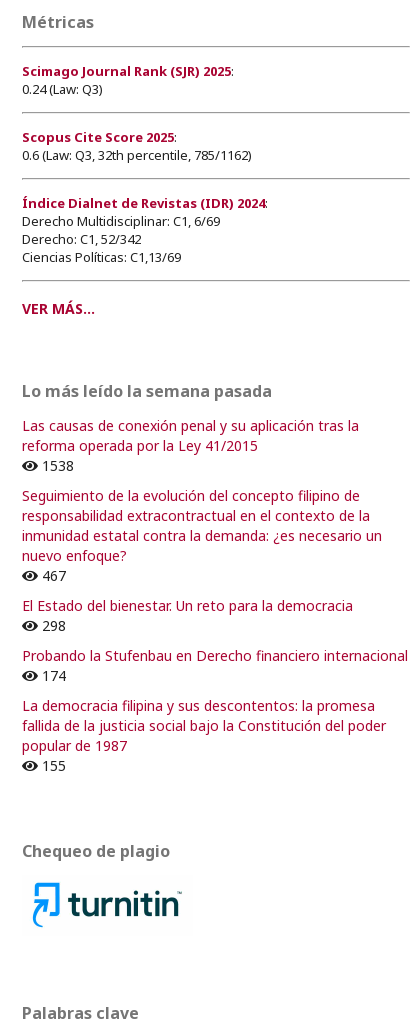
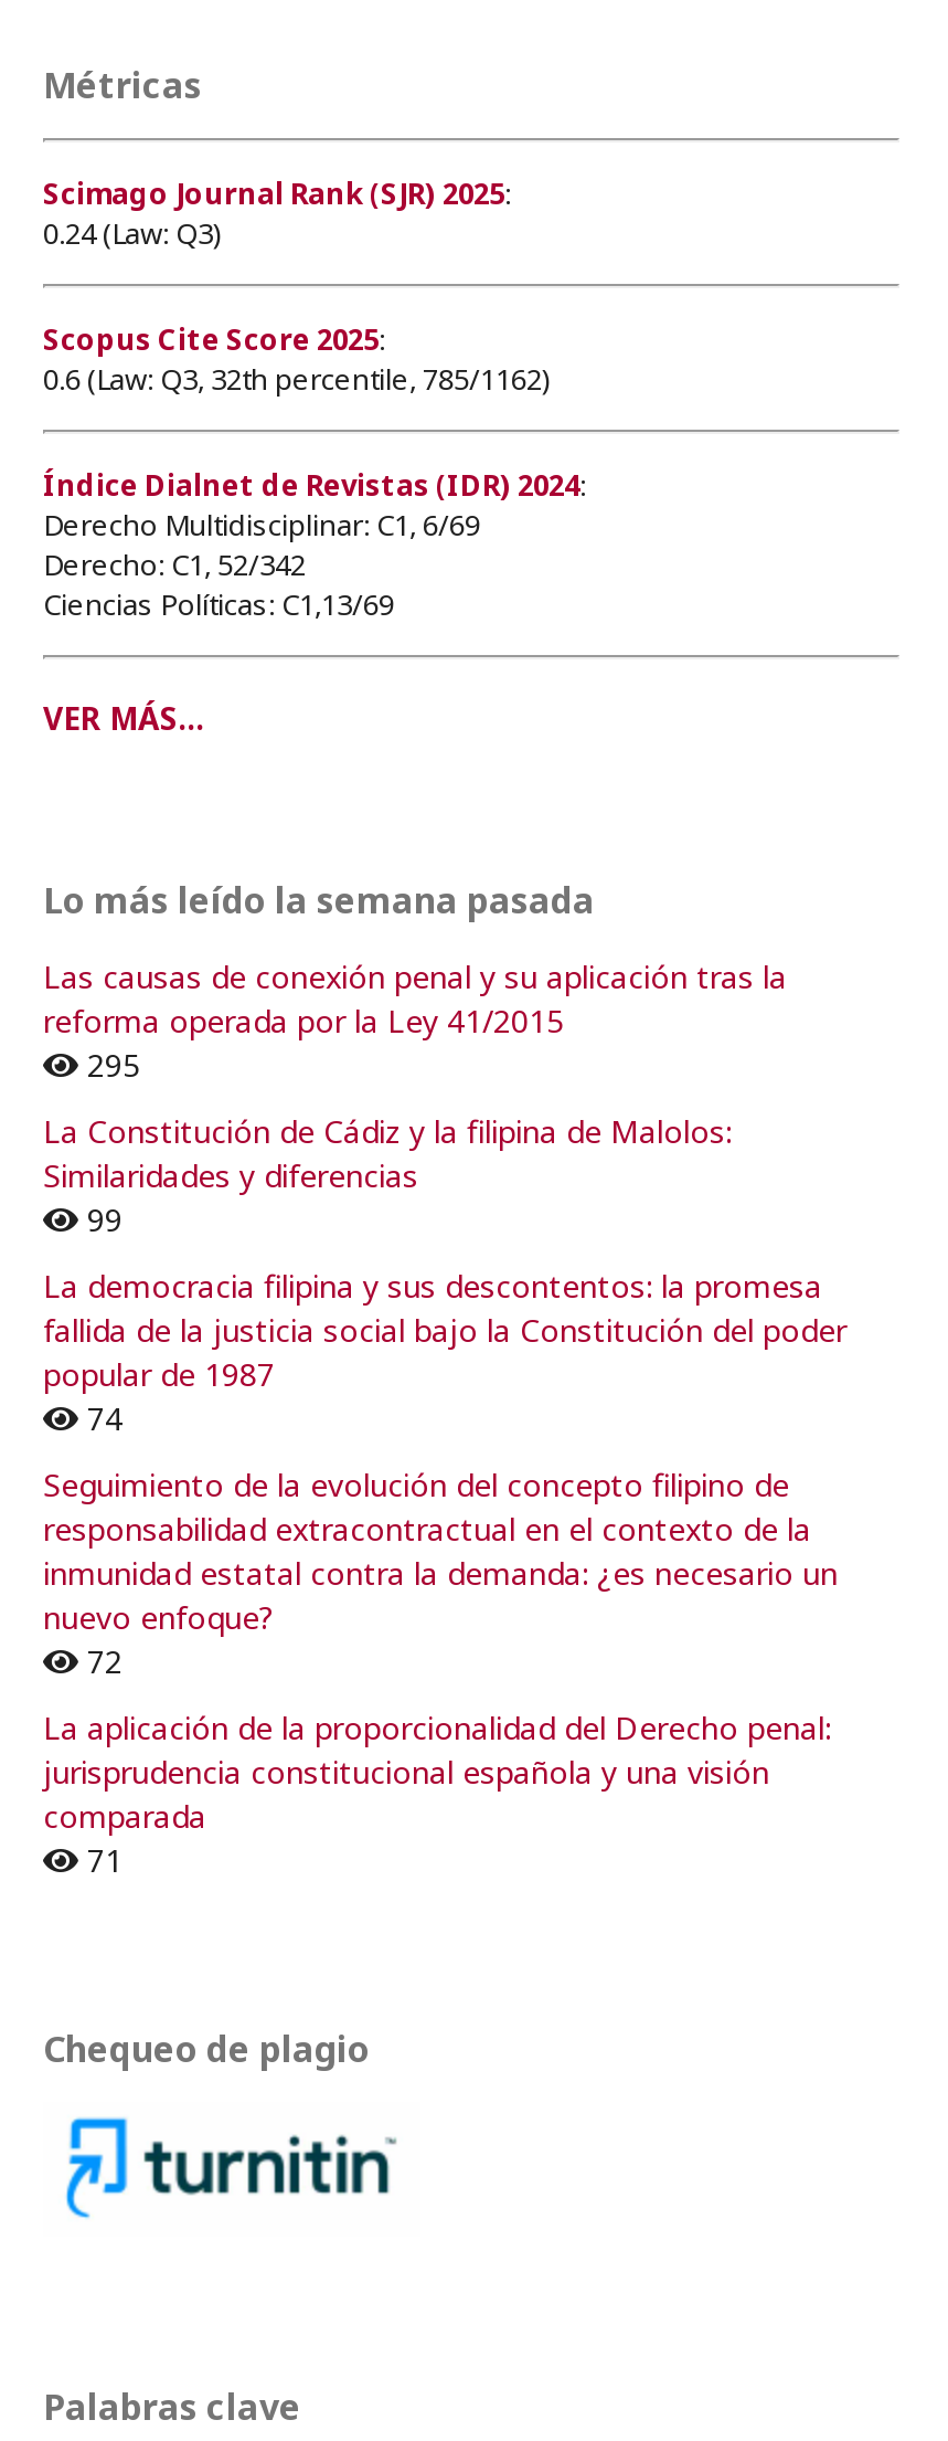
- 1538
+ 295
+ La Constitución de Cádiz y la filipina de Malolos:
+ Similaridades y diferencias
+ 99
+ 74

moved down: Seguimiento de la evolución del concepto filipino de | responsabilidad extracontractual en el contexto de la | inmunidad estatal contra la demanda: ¿es necesario un | nuevo enfoque?

- 467
- El Estado del bienestar. Un reto para la democracia
- 298
- Probando la Stufenbau en Derecho financiero internacional
- 174
- 155
+ 72
+ La aplicación de la proporcionalidad del Derecho penal:
+ jurisprudencia constitucional española y una visión
+ comparada
+ 71

moved up: La democracia filipina y sus descontentos: la promesa | fallida de la justicia social bajo la Constitución del poder | popular de 1987
